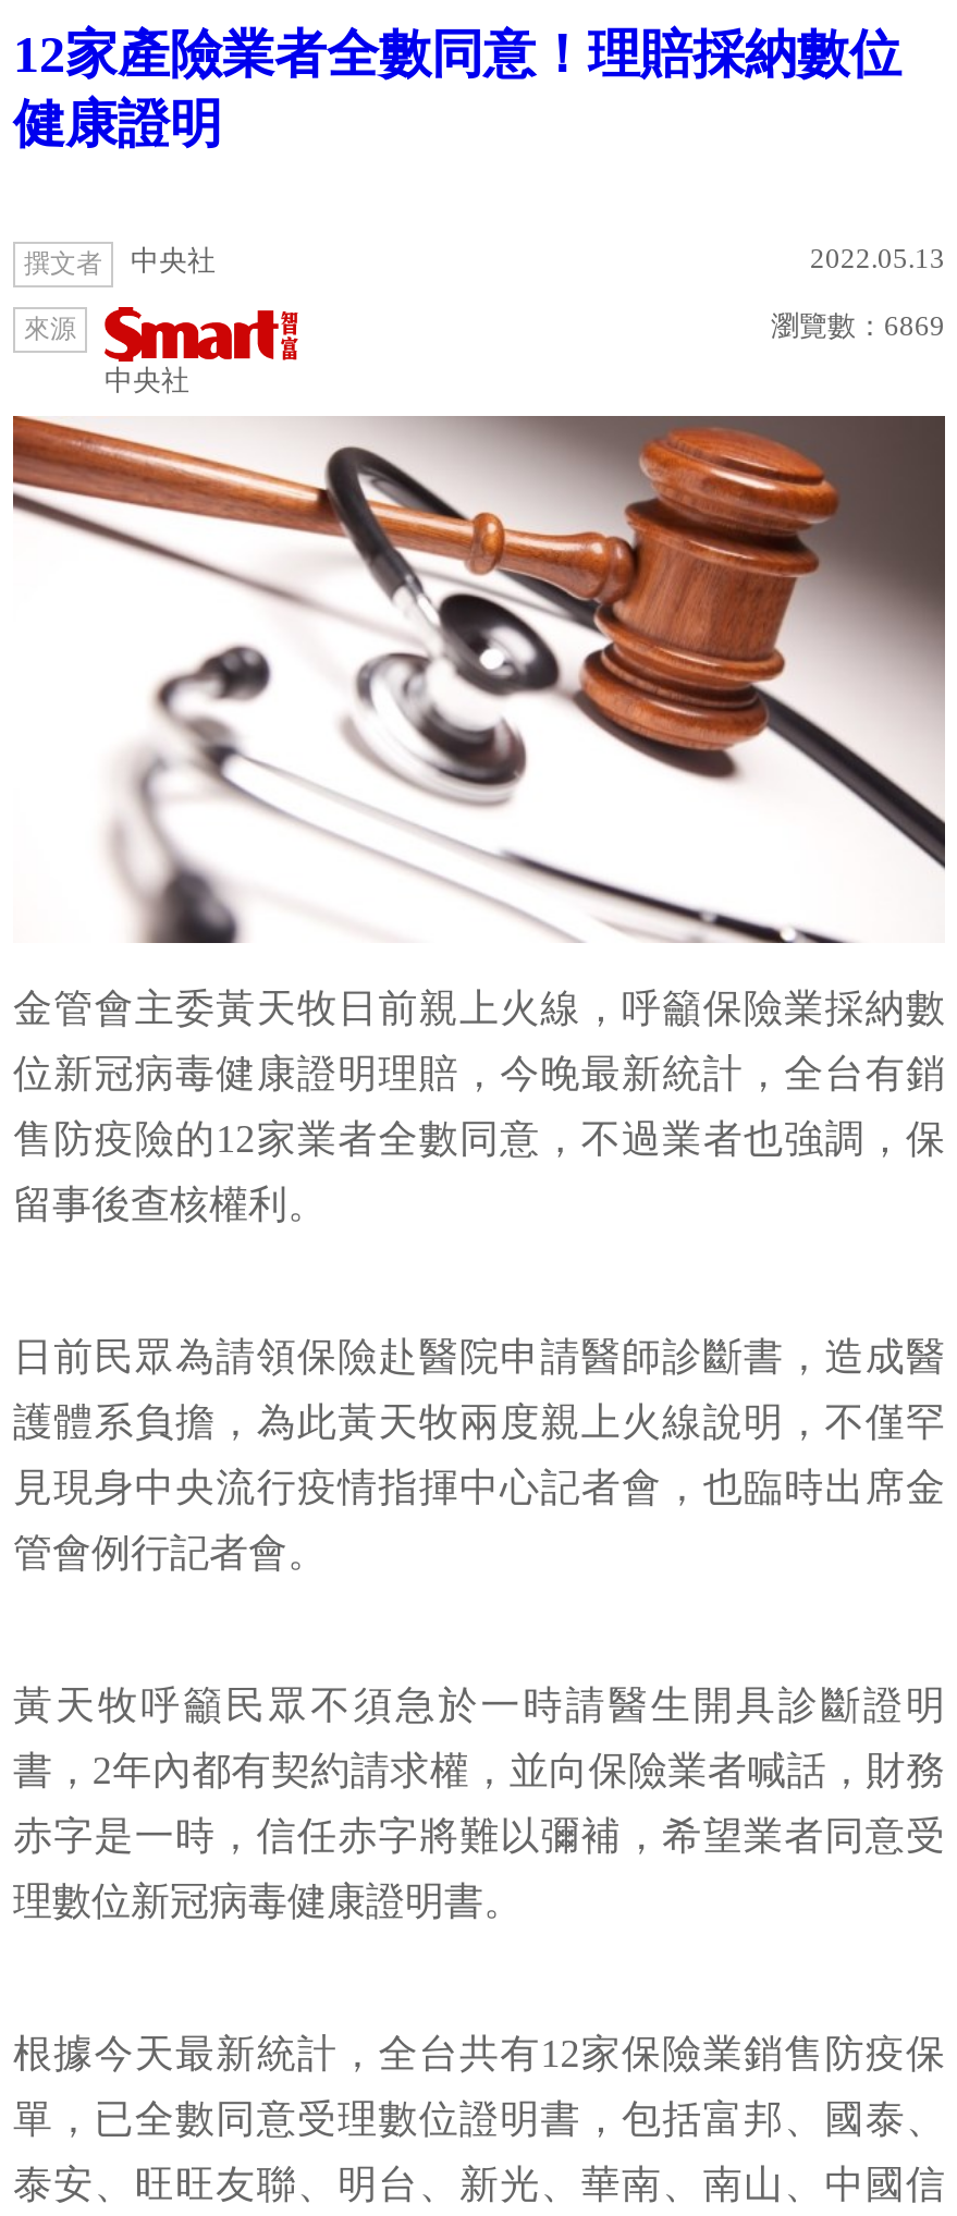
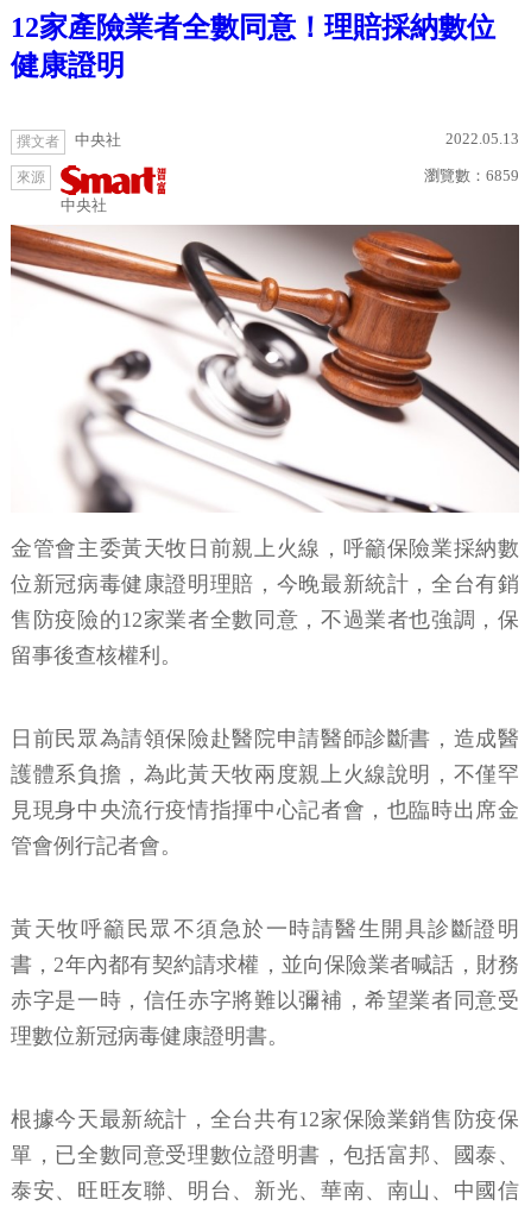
- 瀏覽數：6869
+ 瀏覽數：6859
